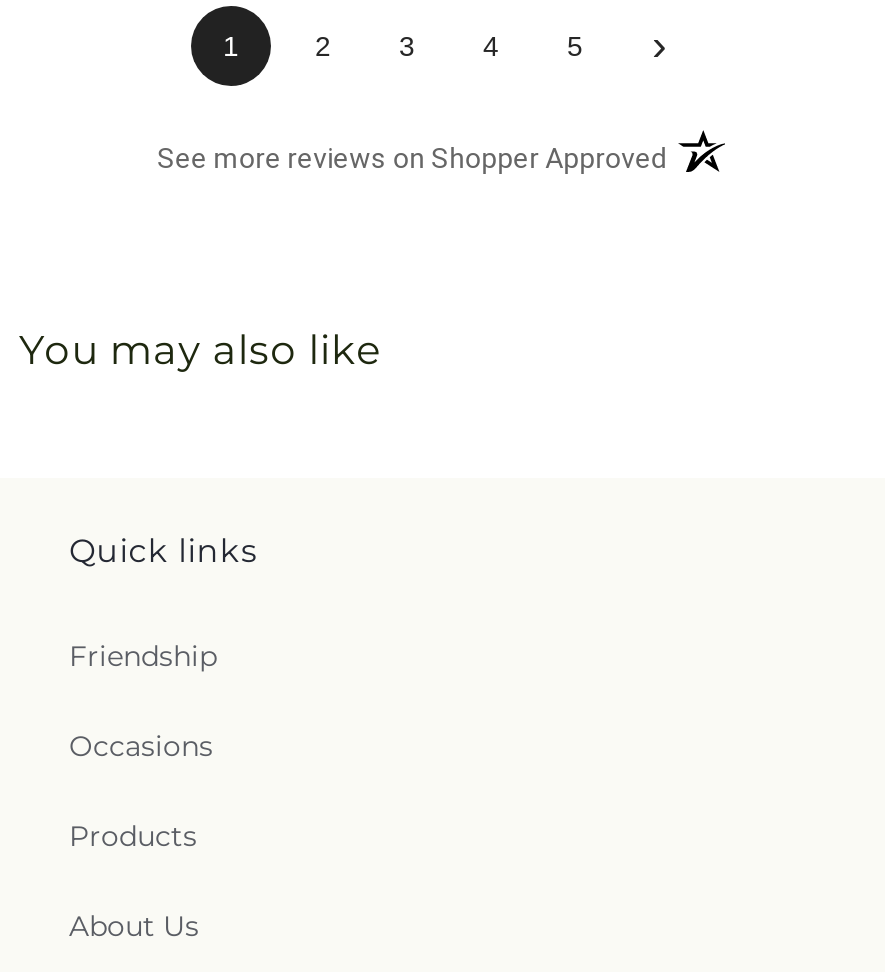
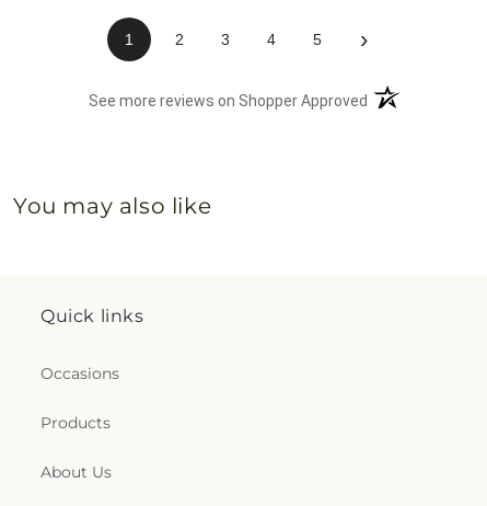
- Friendship
